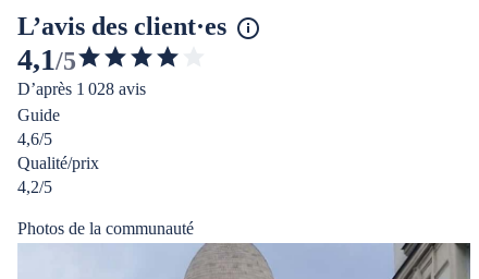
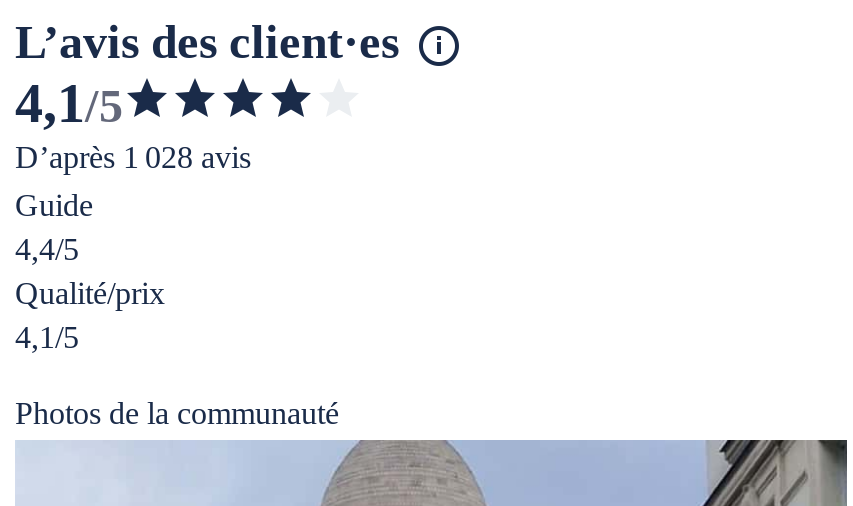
- 4,6/5
+ 4,4/5

- 4,2/5
+ 4,1/5
